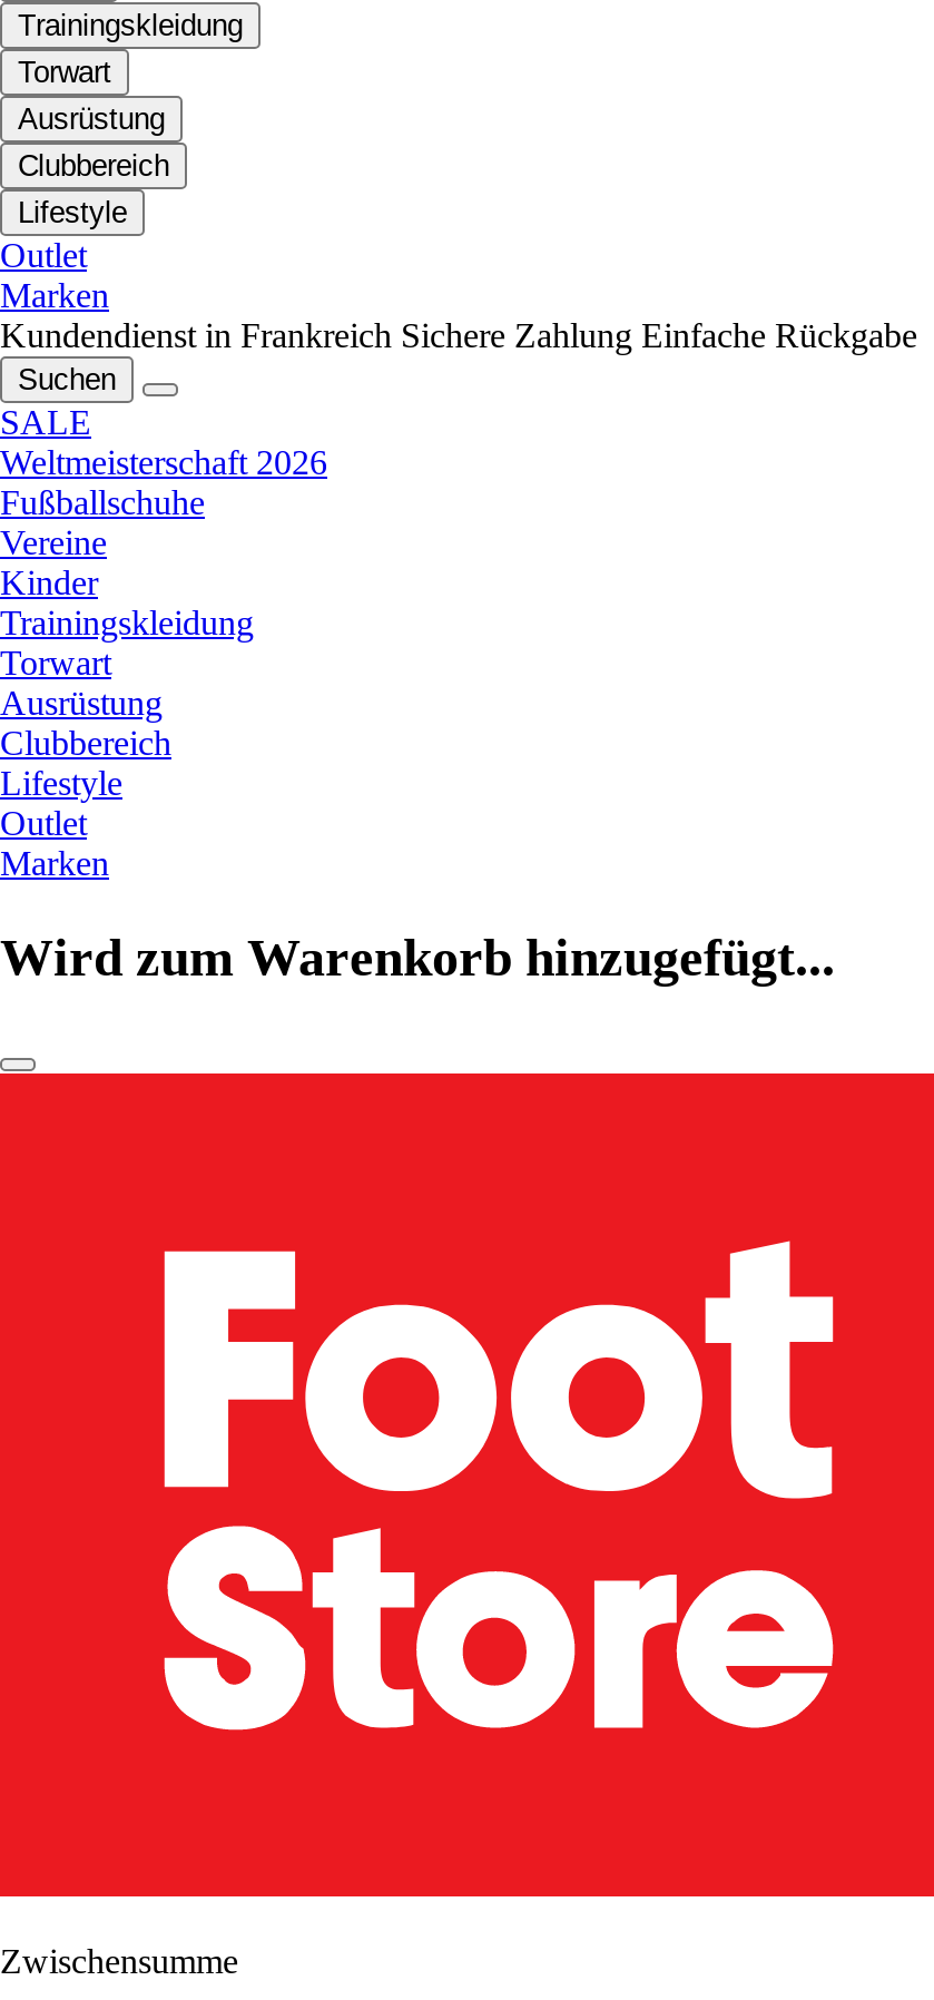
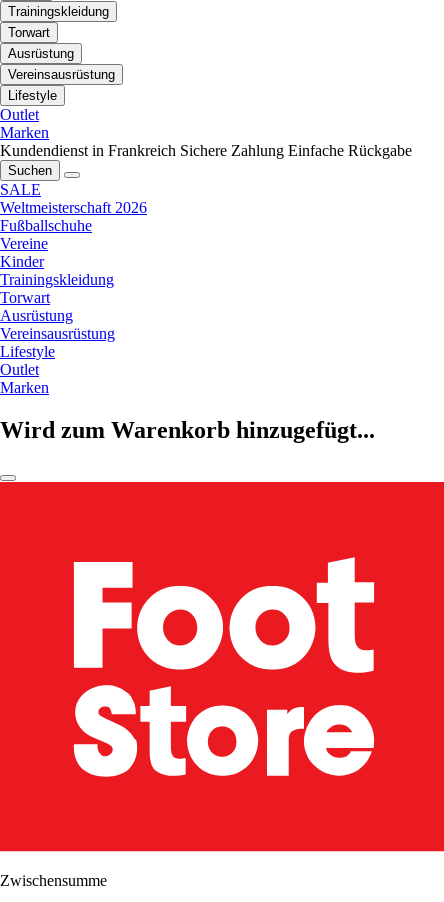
- Clubbereich
+ Vereinsausrüstung

- Clubbereich
+ Vereinsausrüstung
